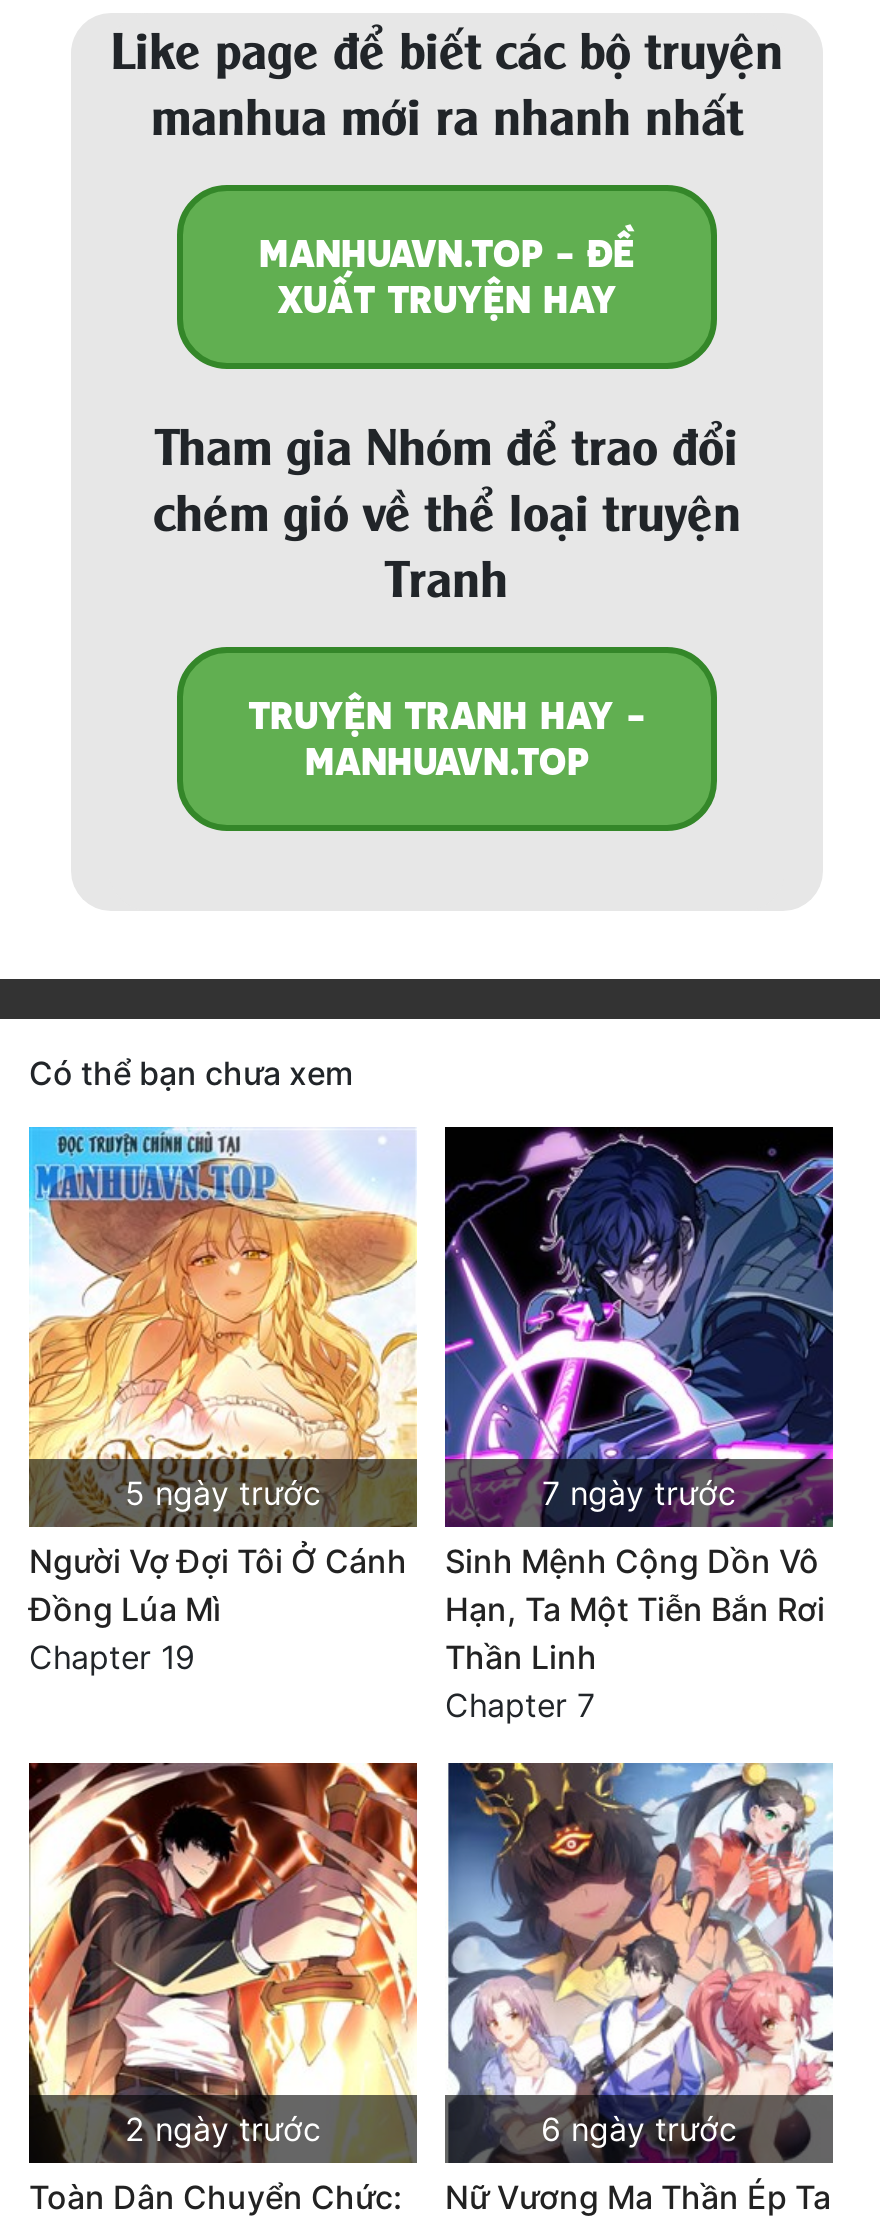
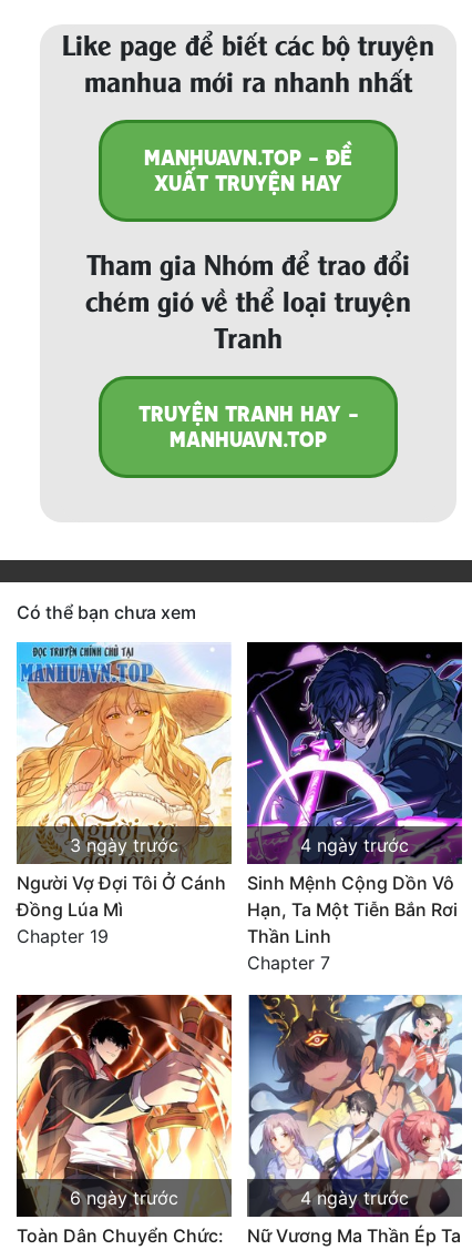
- 5 ngày trước
+ 3 ngày trước

- 7 ngày trước
+ 4 ngày trước

- 2 ngày trước
+ 6 ngày trước

- 6 ngày trước
+ 4 ngày trước
